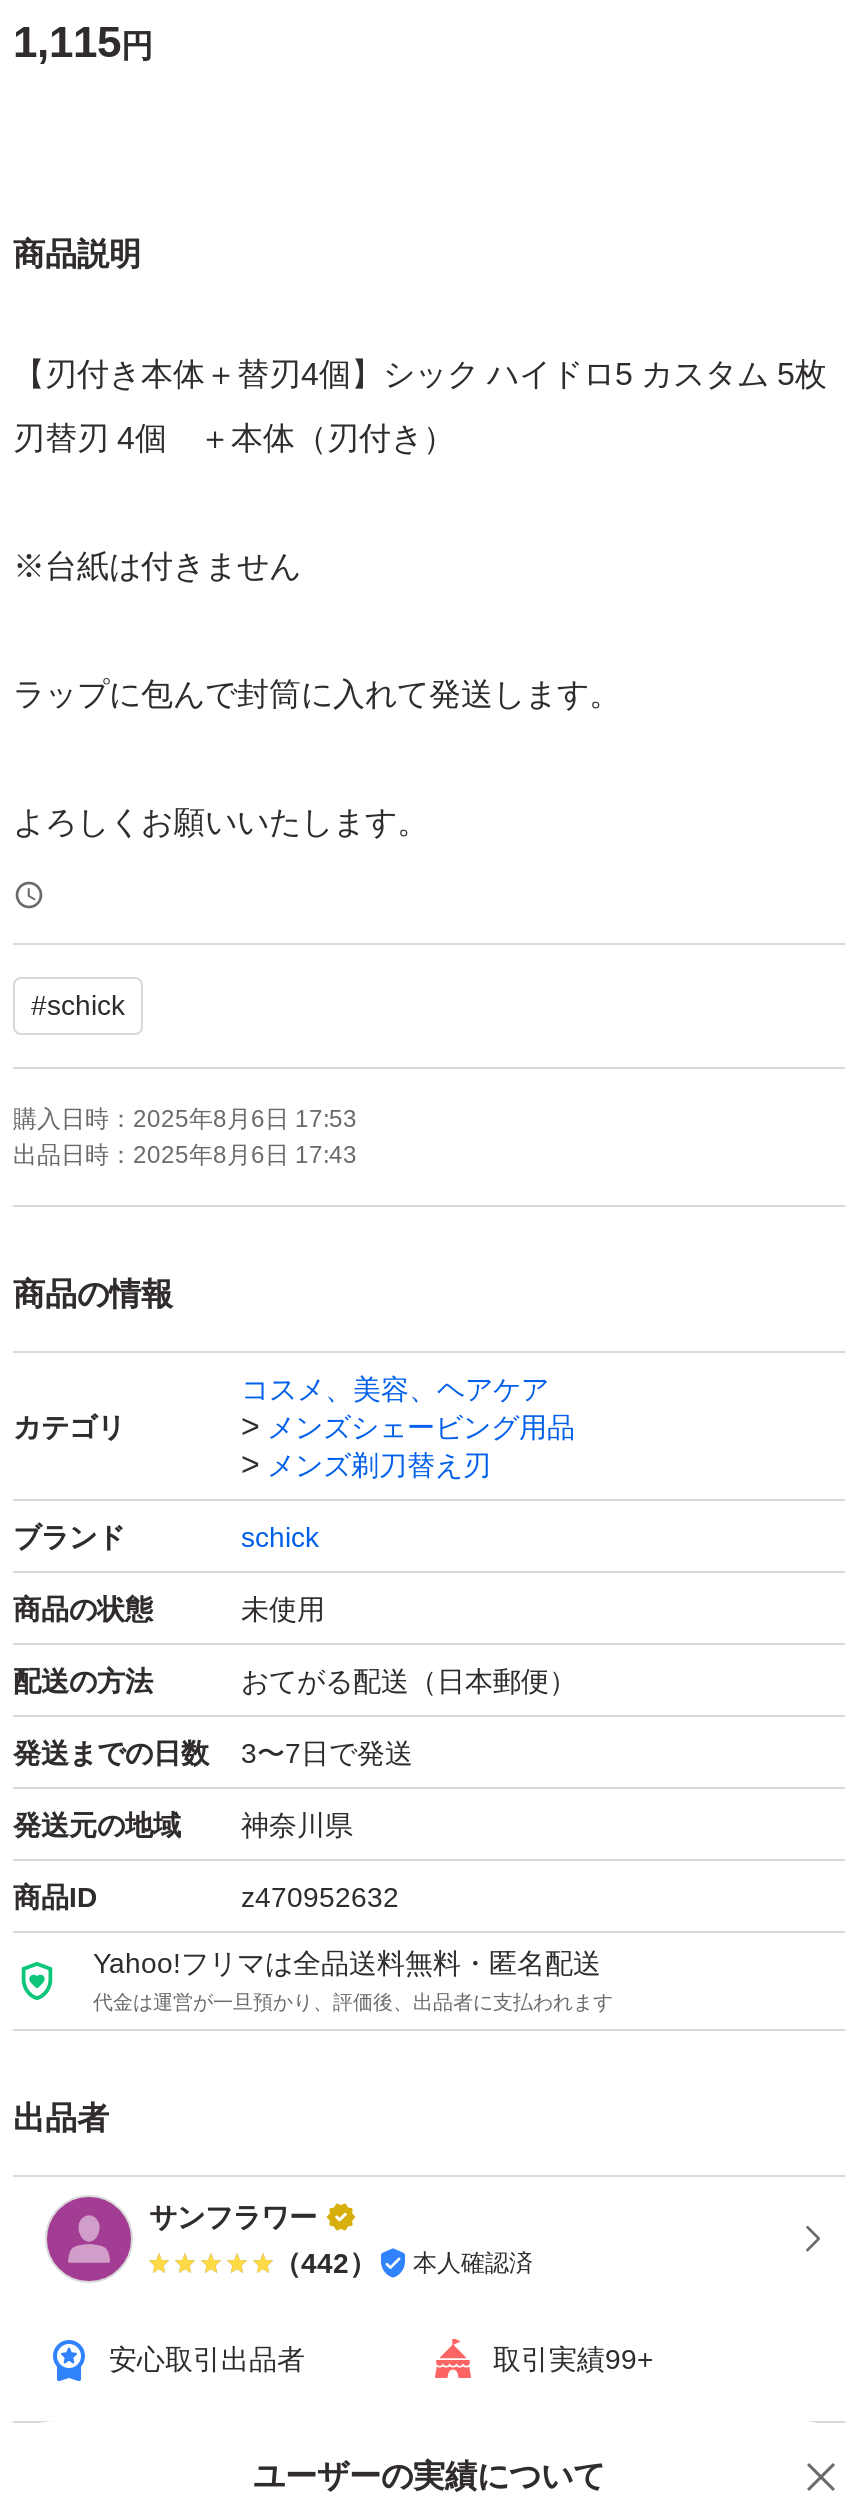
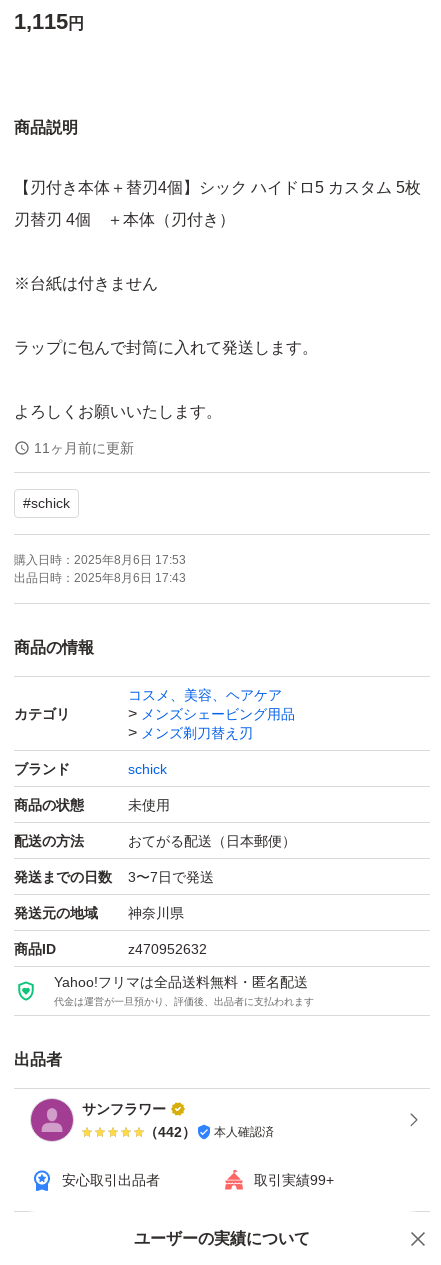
+ 11ヶ月前に更新
